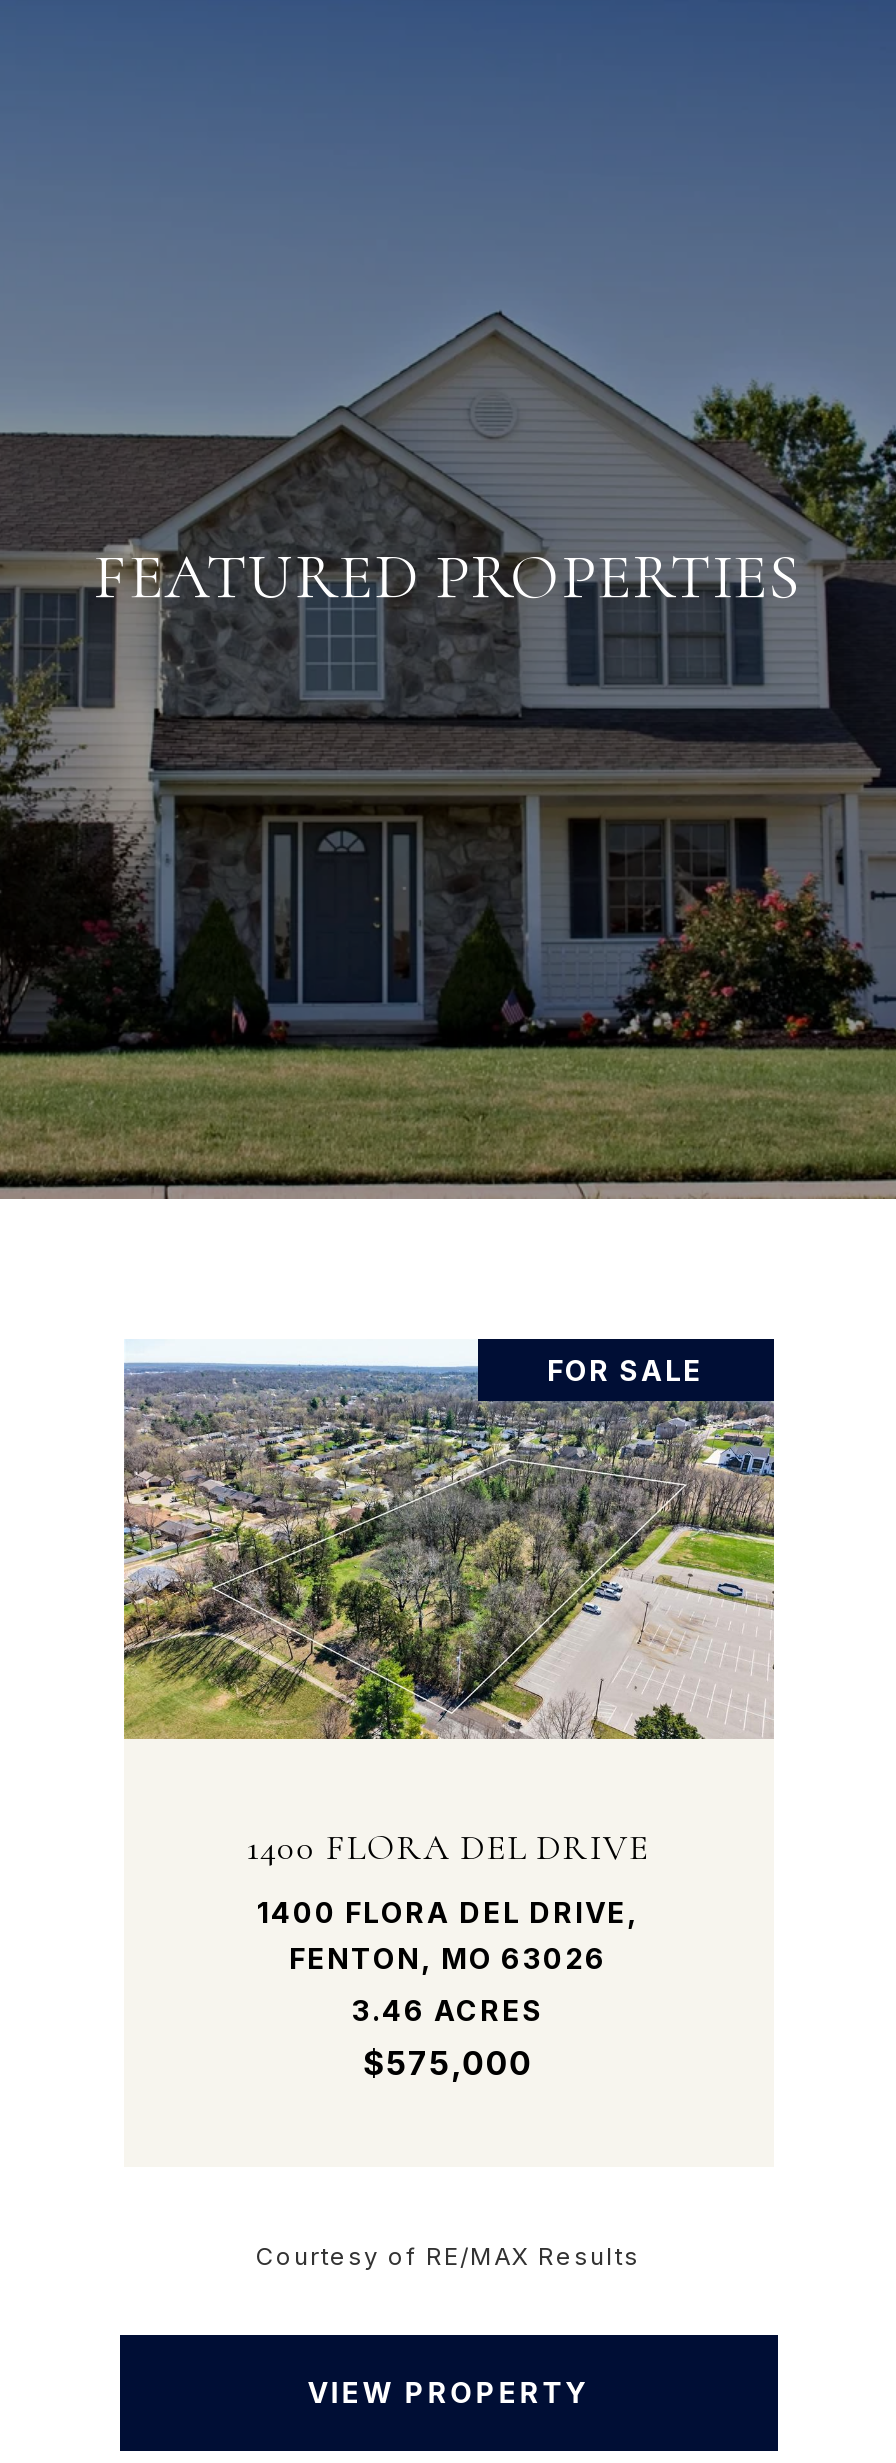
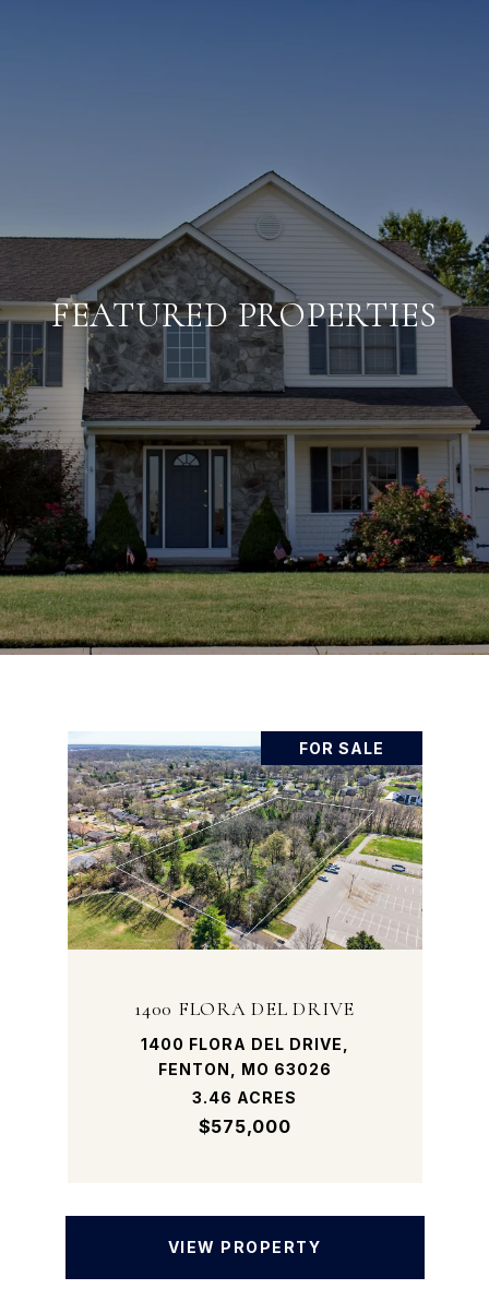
- Courtesy of RE/MAX Results
